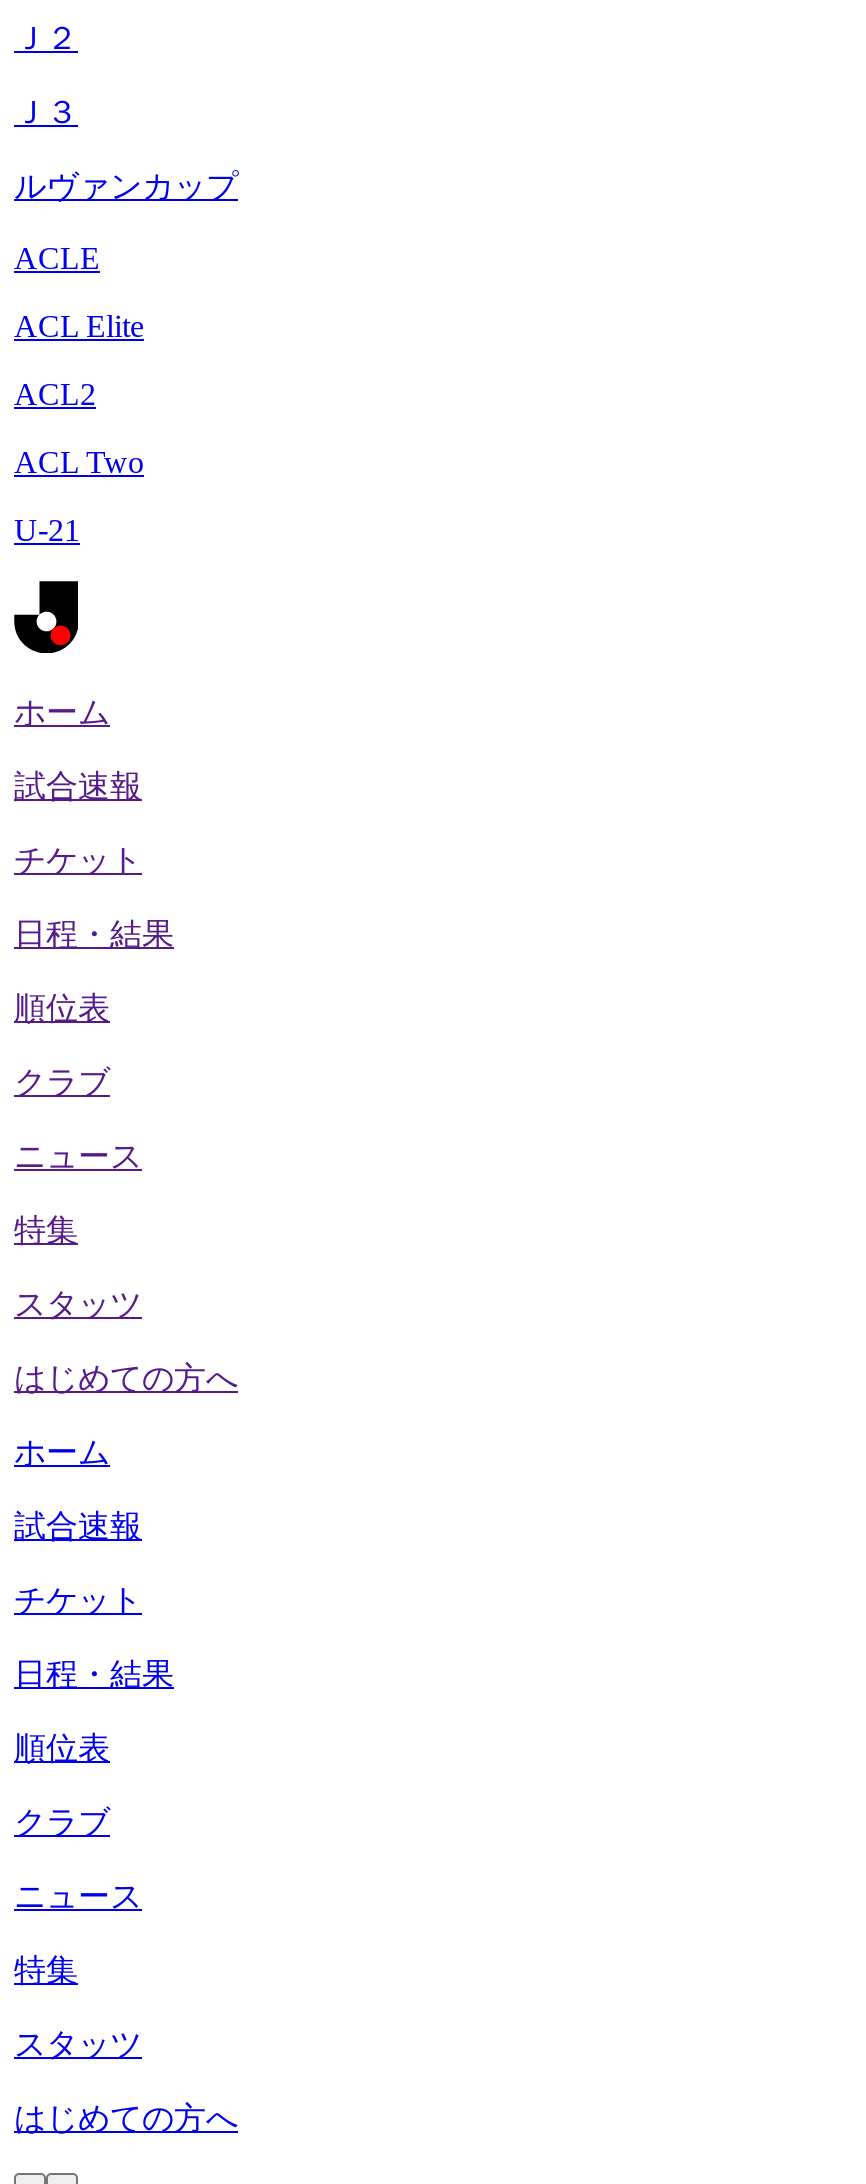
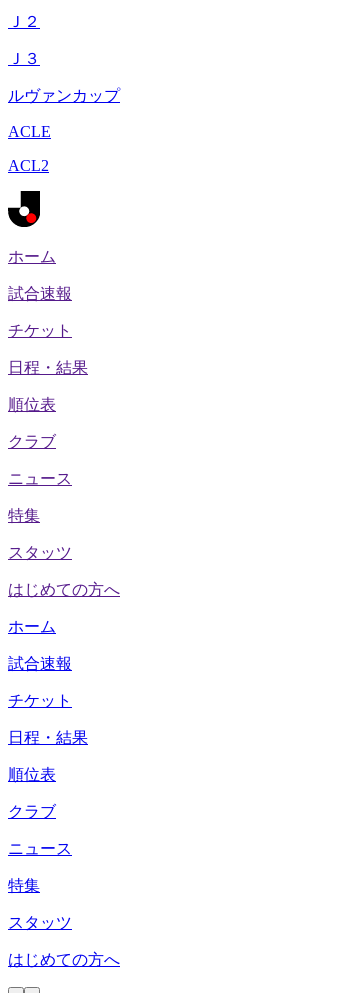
- ACL Elite

- ACL Two
- U-21
